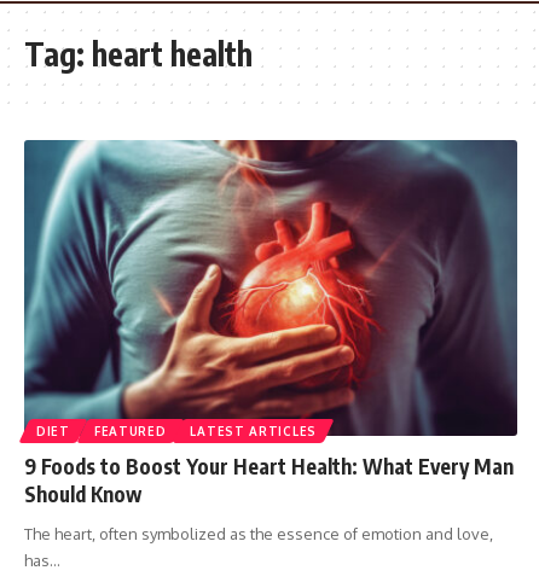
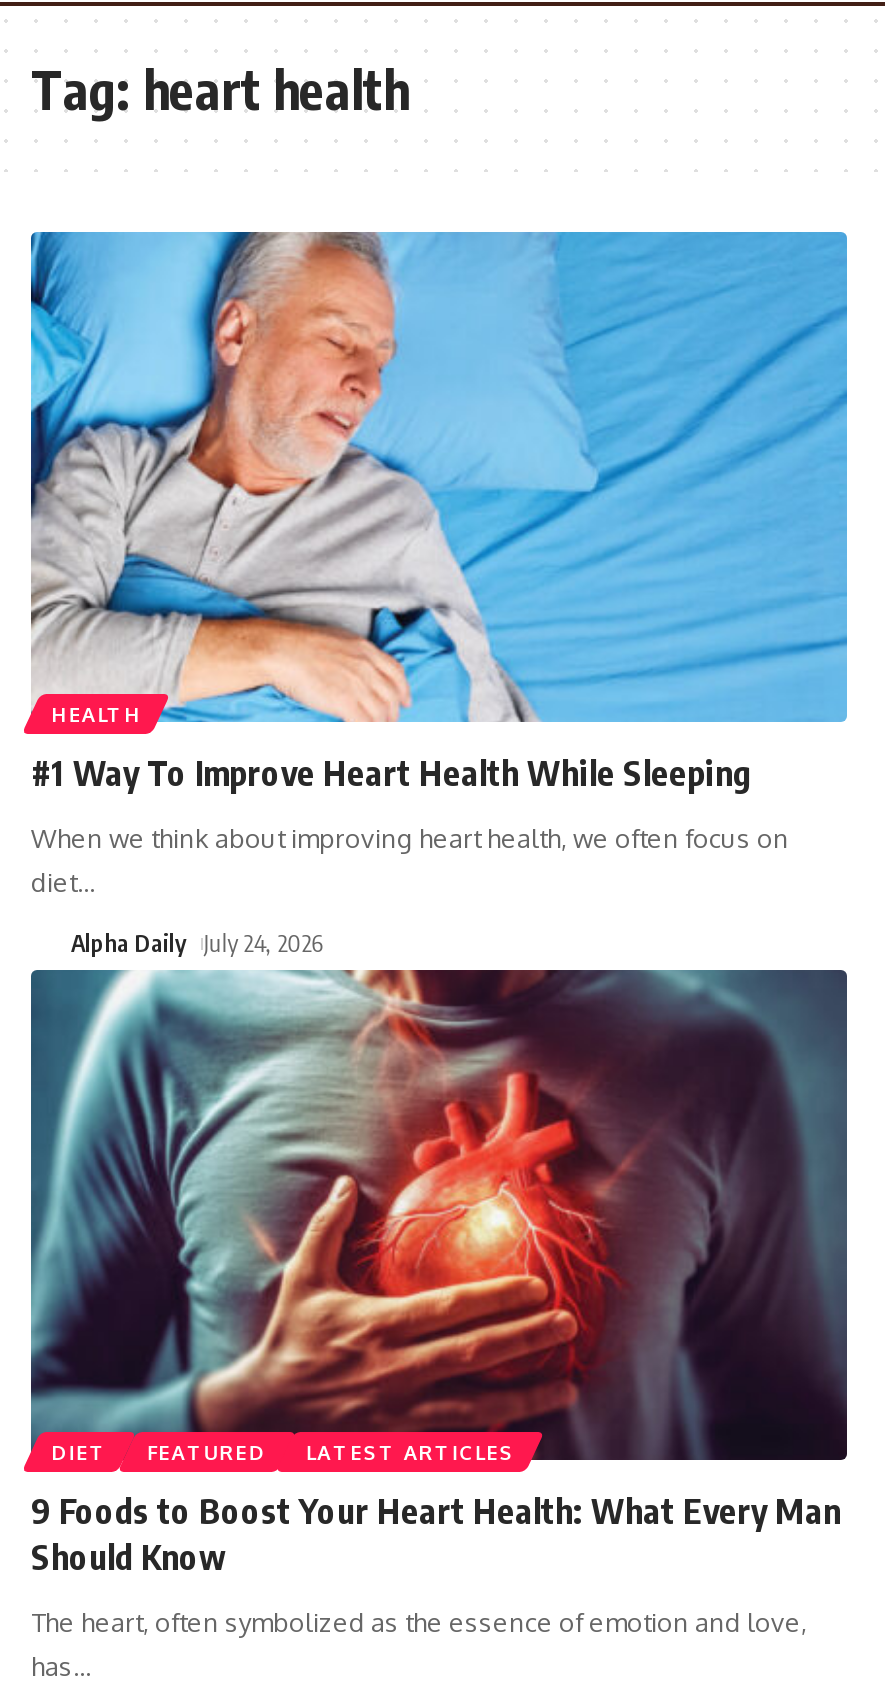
+ [image]
+ HEALTH
+ #1 Way To Improve Heart Health While Sleeping
+ When we think about improving heart health, we often focus on
+ diet…
+ Alpha Daily July 24, 2026
